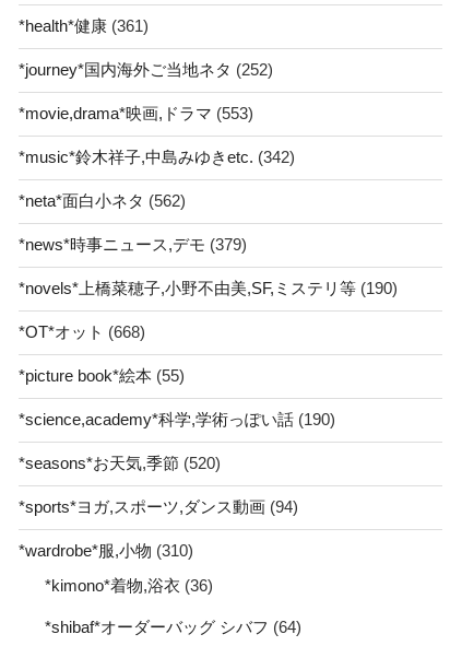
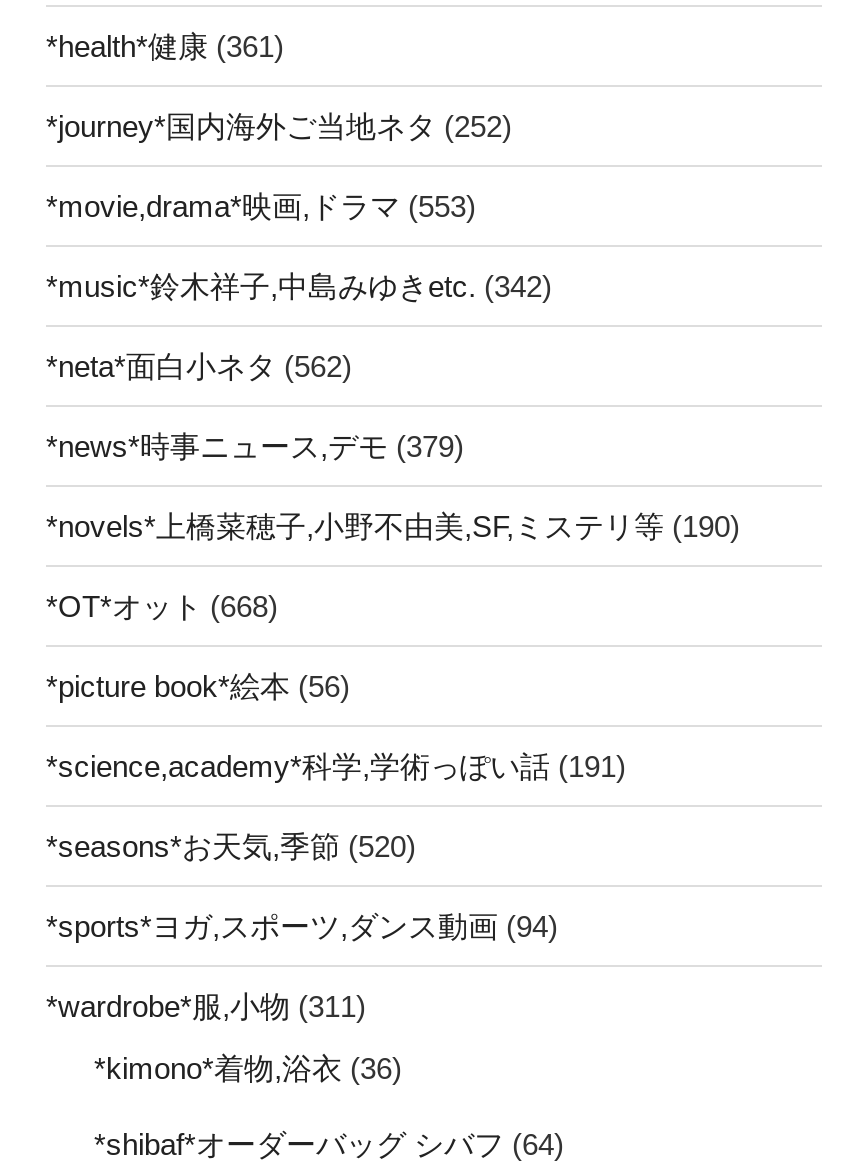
- *picture book*絵本(55)
+ *picture book*絵本(56)

- *science,academy*科学,学術っぽい話(190)
+ *science,academy*科学,学術っぽい話(191)

- *wardrobe*服,小物(310)
+ *wardrobe*服,小物(311)
